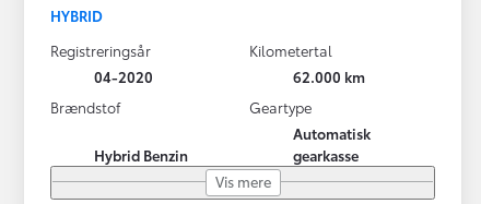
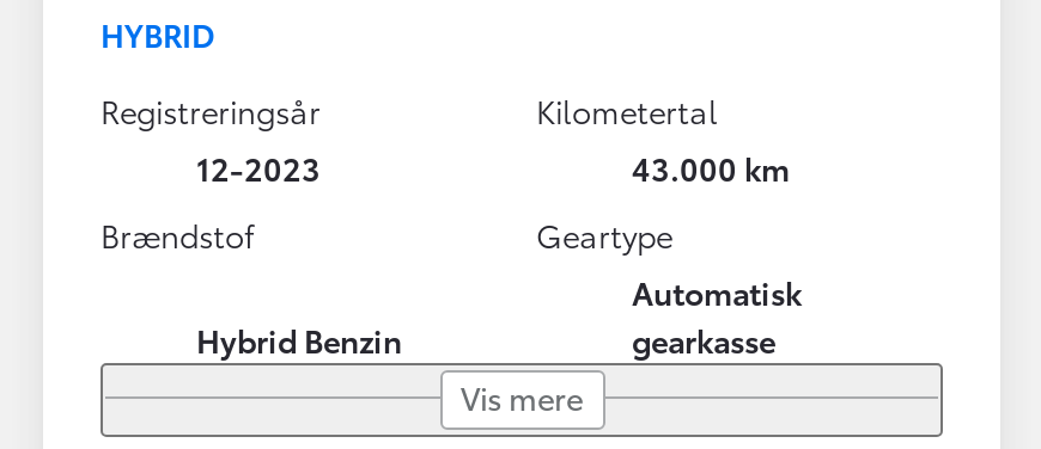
- 04-2020
+ 12-2023

- 62.000 km
+ 43.000 km
